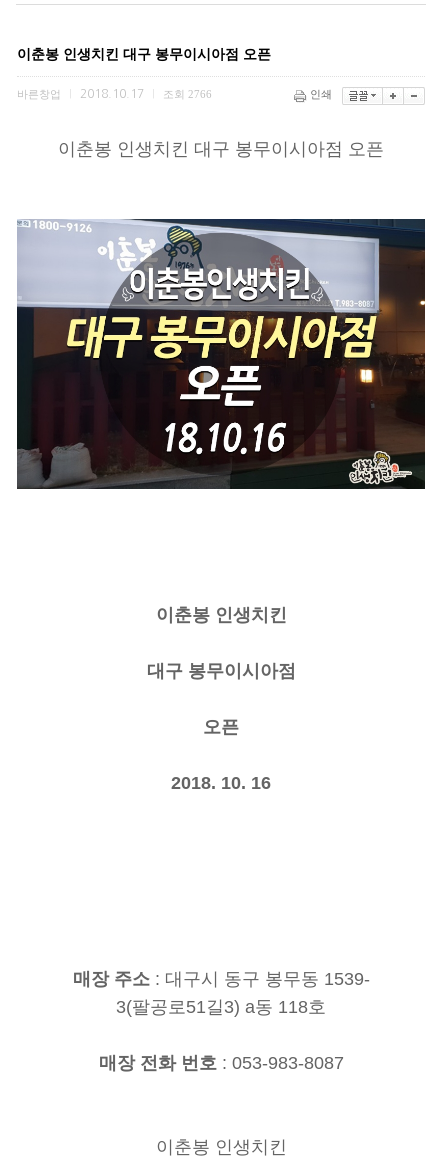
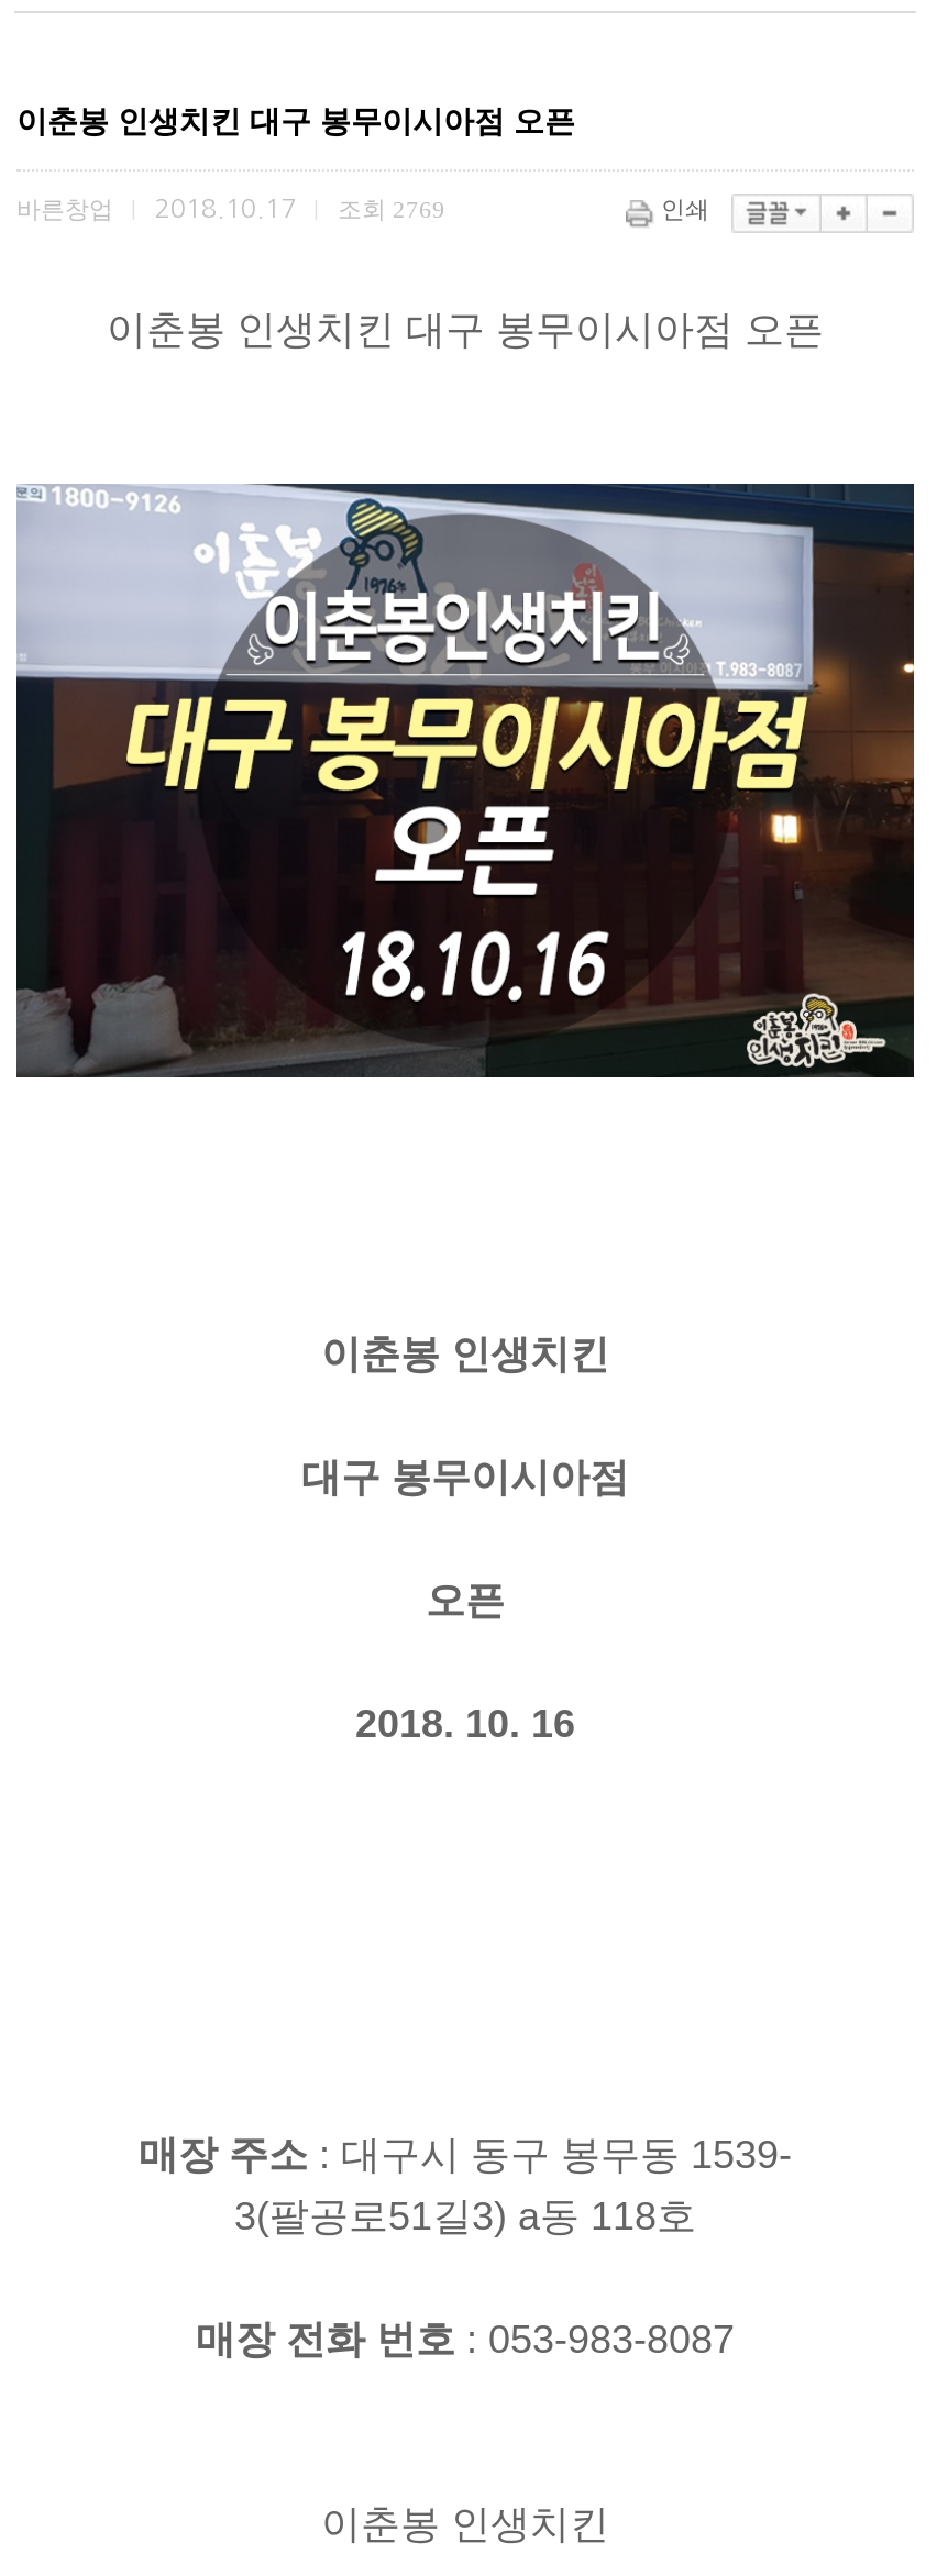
- 조회 2766
+ 조회 2769
